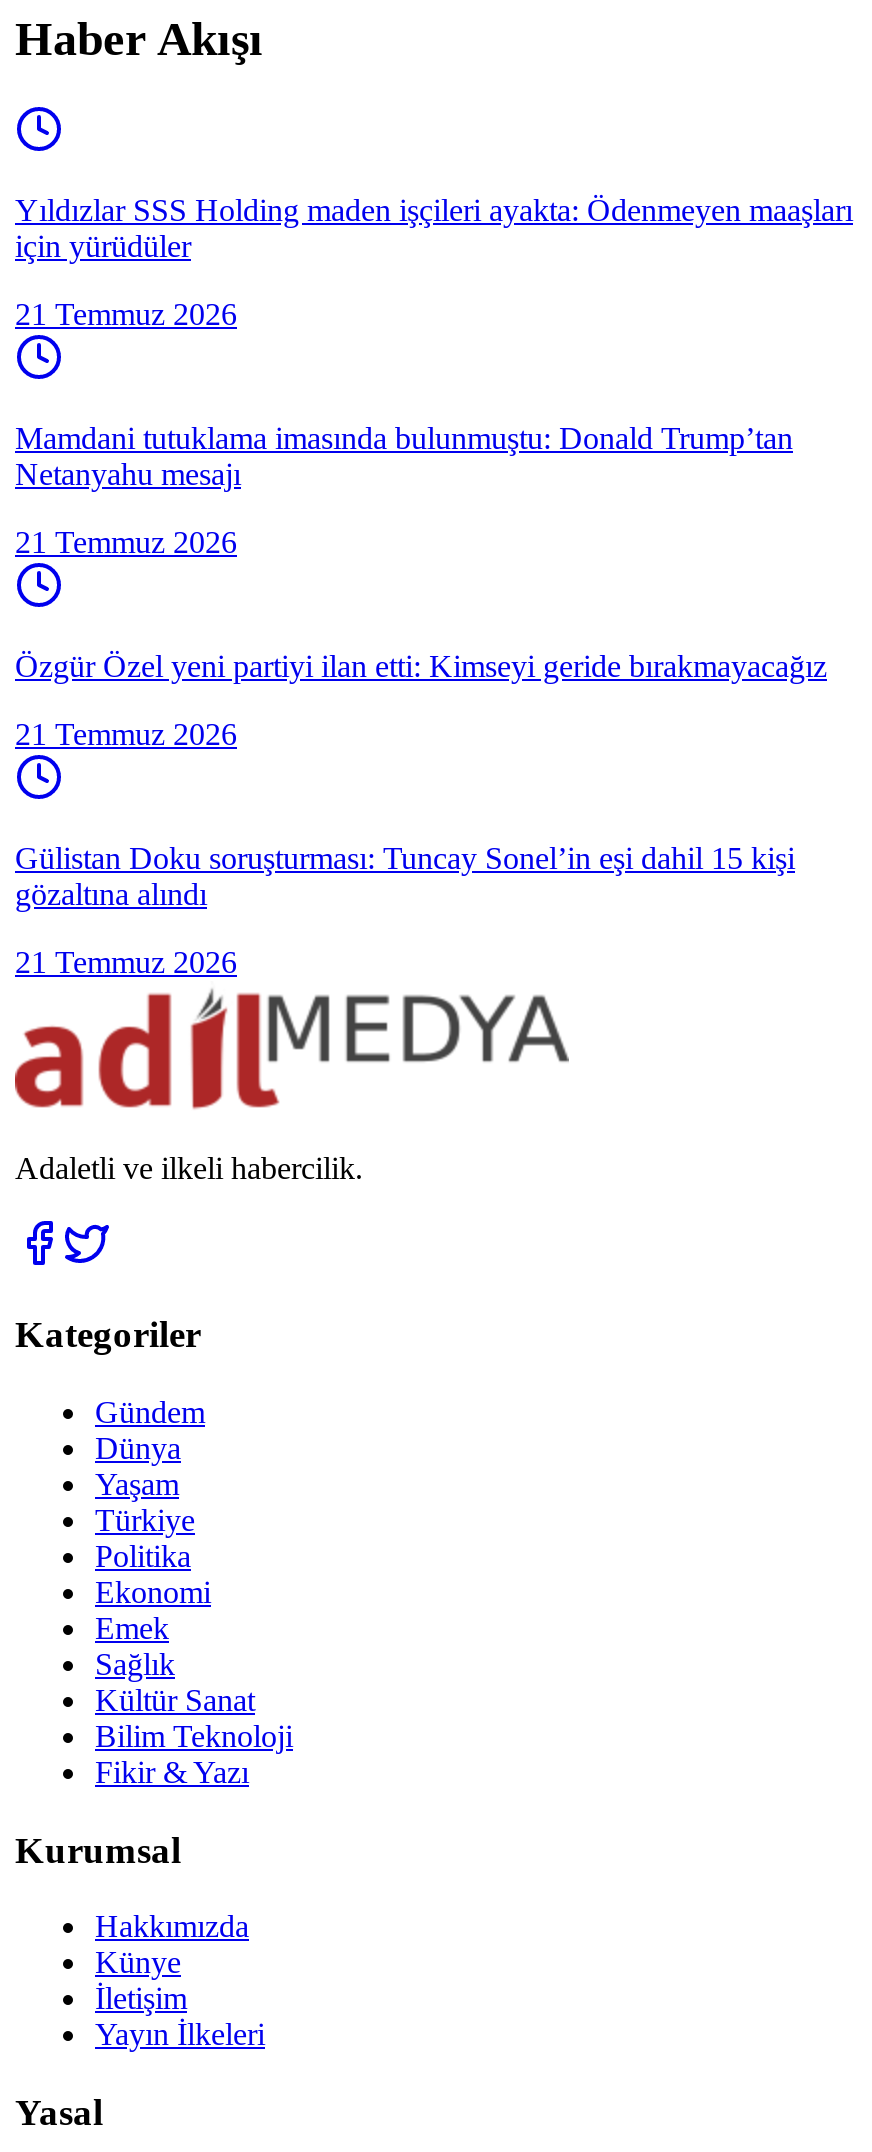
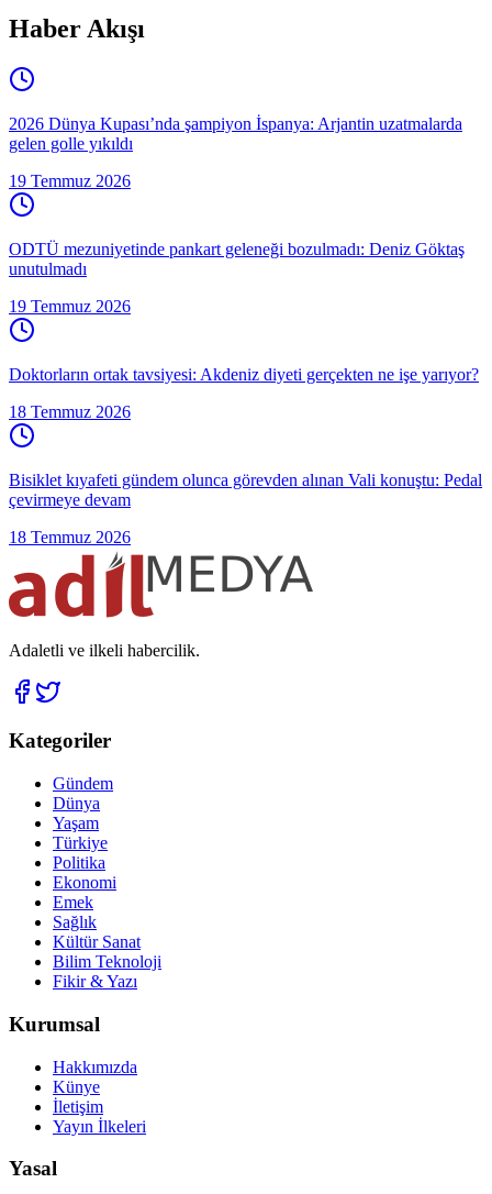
- Yıldızlar SSS Holding maden işçileri ayakta: Ödenmeyen maaşları
- için yürüdüler
+ 2026 Dünya Kupası’nda şampiyon İspanya: Arjantin uzatmalarda
+ gelen golle yıkıldı

- 21 Temmuz 2026
+ 19 Temmuz 2026

- Mamdani tutuklama imasında bulunmuştu: Donald Trump’tan
- Netanyahu mesajı
+ ODTÜ mezuniyetinde pankart geleneği bozulmadı: Deniz Göktaş
+ unutulmadı

- 21 Temmuz 2026
+ 19 Temmuz 2026

- Özgür Özel yeni partiyi ilan etti: Kimseyi geride bırakmayacağız
+ Doktorların ortak tavsiyesi: Akdeniz diyeti gerçekten ne işe yarıyor?

- 21 Temmuz 2026
+ 18 Temmuz 2026

- Gülistan Doku soruşturması: Tuncay Sonel’in eşi dahil 15 kişi
- gözaltına alındı
+ Bisiklet kıyafeti gündem olunca görevden alınan Vali konuştu: Pedal
+ çevirmeye devam

- 21 Temmuz 2026
+ 18 Temmuz 2026
